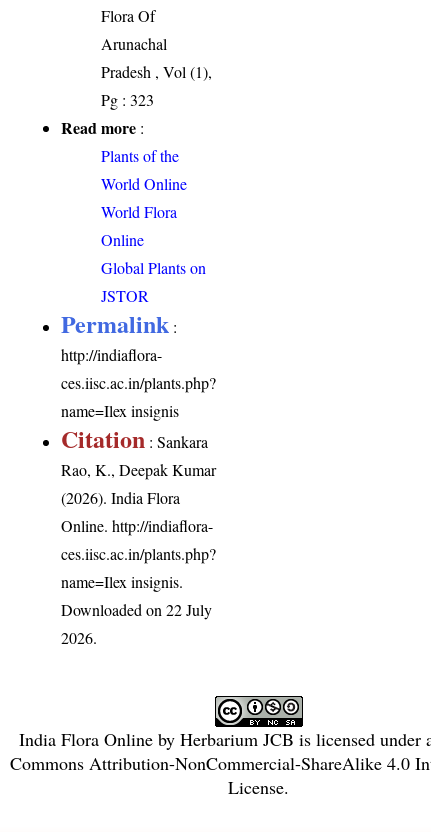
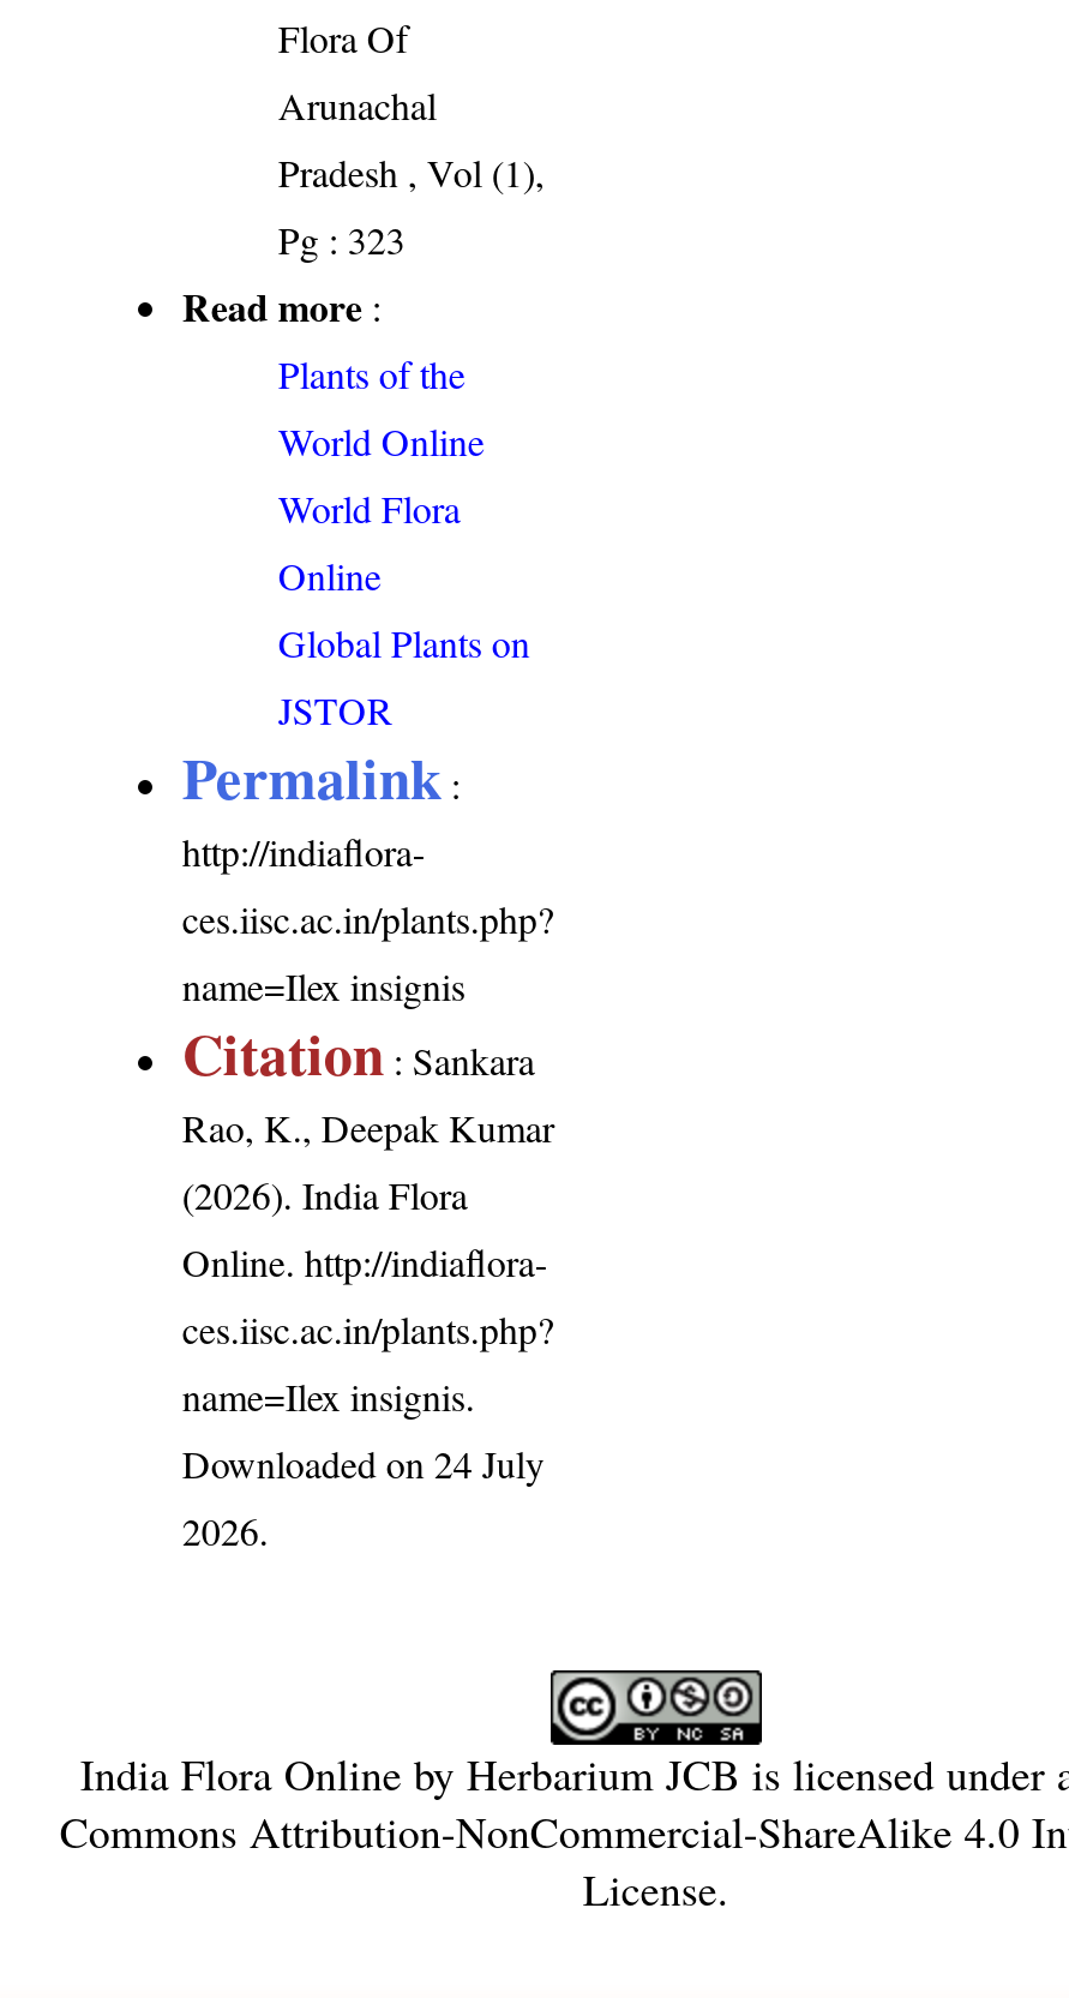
- Downloaded on 22 July
+ Downloaded on 24 July
